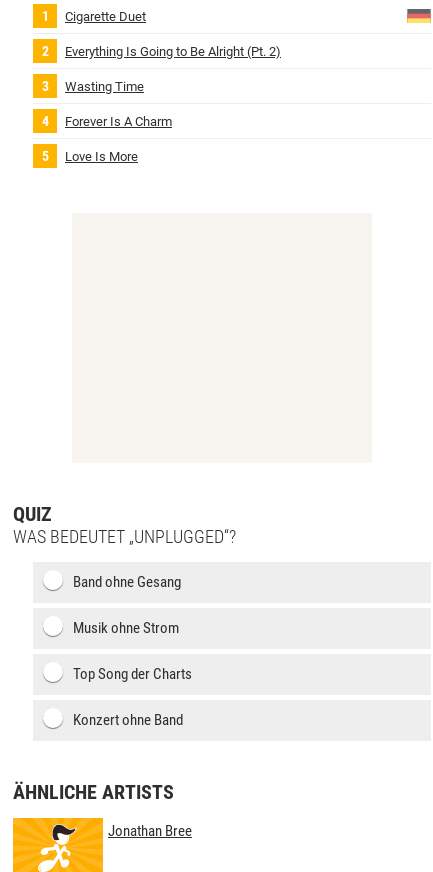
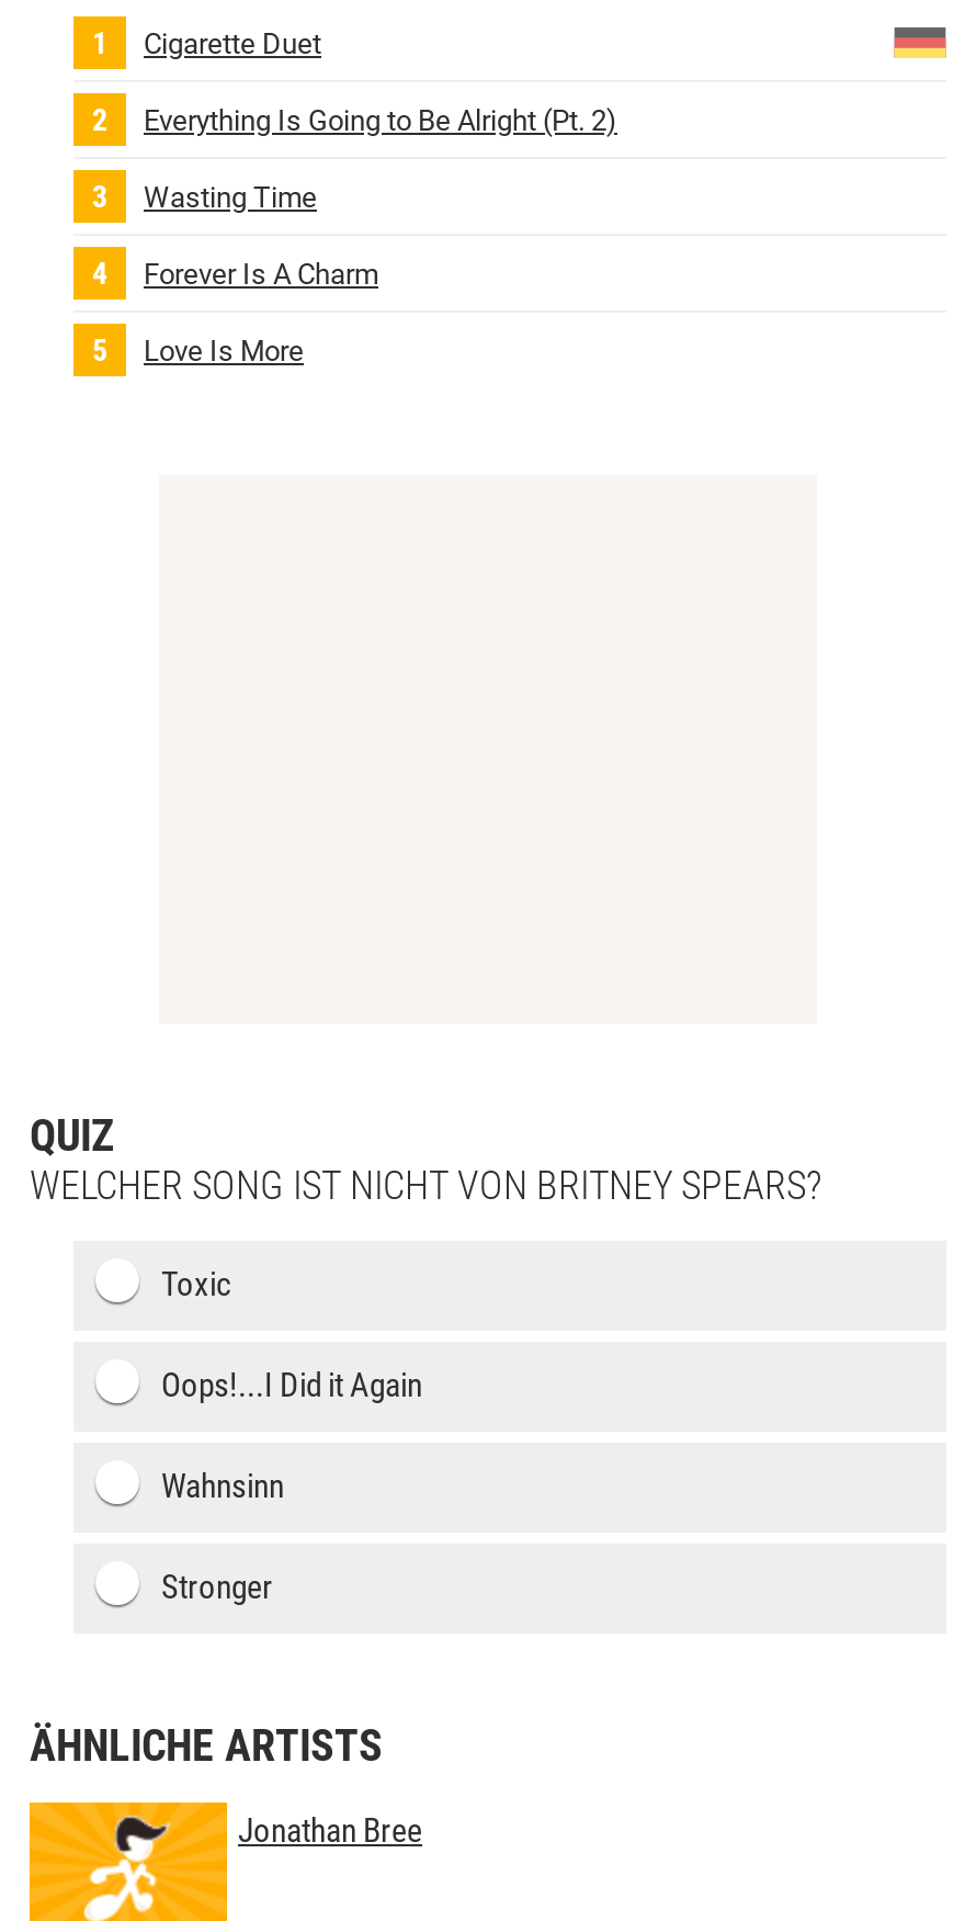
- WAS BEDEUTET „UNPLUGGED“?
+ WELCHER SONG IST NICHT VON BRITNEY SPEARS?

- Band ohne Gesang
+ Toxic

- Musik ohne Strom
+ Oops!...I Did it Again

- Top Song der Charts
+ Wahnsinn

- Konzert ohne Band
+ Stronger
